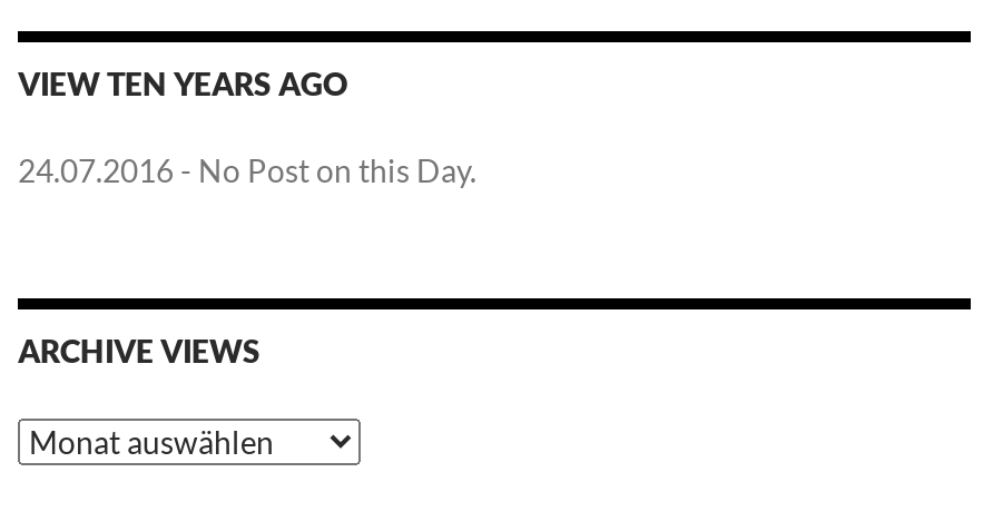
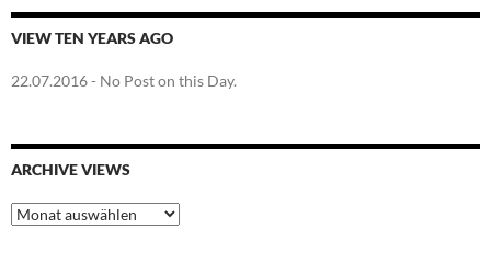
- 24.07.2016 - No Post on this Day.
+ 22.07.2016 - No Post on this Day.
